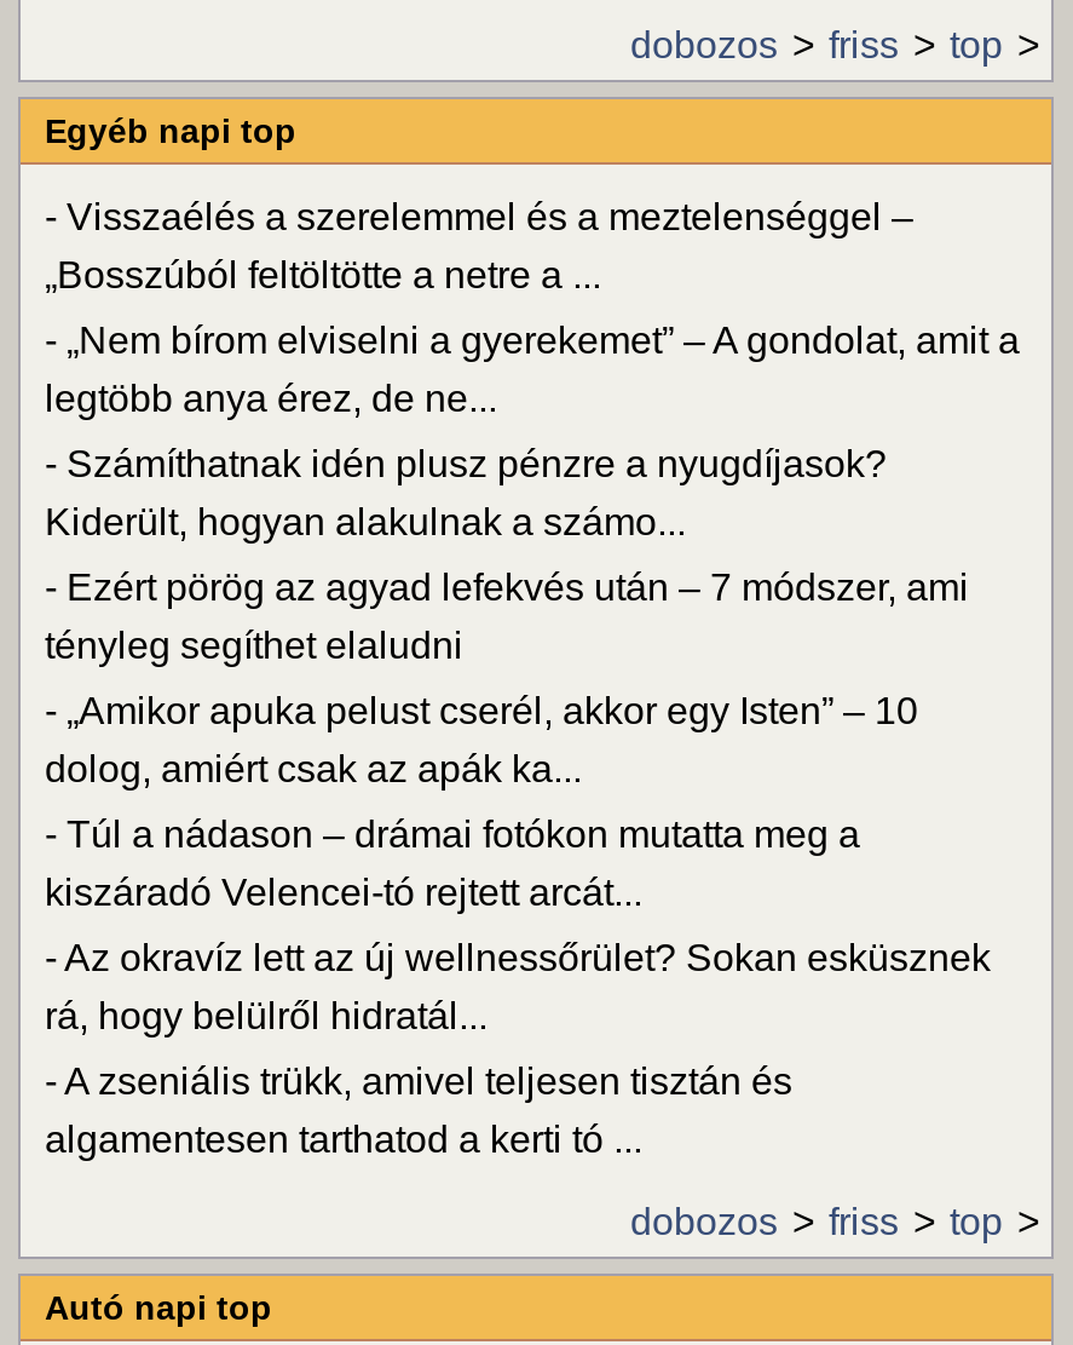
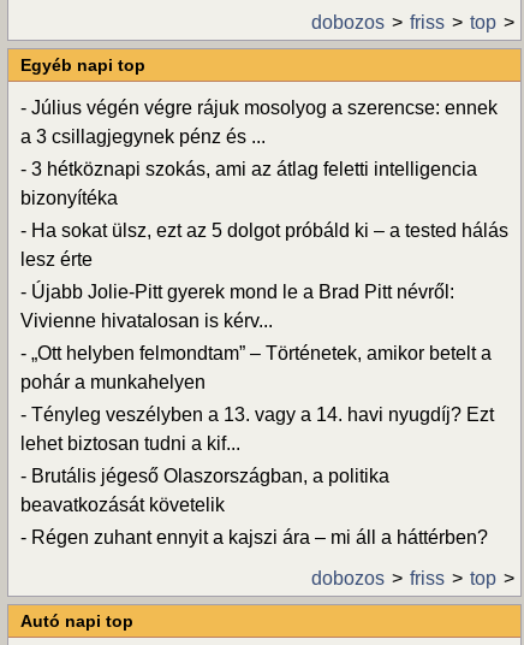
- - Visszaélés a szerelemmel és a meztelenséggel –
- „Bosszúból feltöltötte a netre a ...
+ - Július végén végre rájuk mosolyog a szerencse: ennek
+ a 3 csillagjegynek pénz és ...

- - „Nem bírom elviselni a gyerekemet” – A gondolat, amit a
- legtöbb anya érez, de ne...
+ - 3 hétköznapi szokás, ami az átlag feletti intelligencia
+ bizonyítéka

- - Számíthatnak idén plusz pénzre a nyugdíjasok?
- Kiderült, hogyan alakulnak a számo...
+ - Ha sokat ülsz, ezt az 5 dolgot próbáld ki – a tested hálás
+ lesz érte

- - Ezért pörög az agyad lefekvés után – 7 módszer, ami
- tényleg segíthet elaludni
+ - Újabb Jolie-Pitt gyerek mond le a Brad Pitt névről:
+ Vivienne hivatalosan is kérv...

- - „Amikor apuka pelust cserél, akkor egy Isten” – 10
- dolog, amiért csak az apák ka...
+ - „Ott helyben felmondtam” – Történetek, amikor betelt a
+ pohár a munkahelyen

- - Túl a nádason – drámai fotókon mutatta meg a
- kiszáradó Velencei-tó rejtett arcát...
+ - Tényleg veszélyben a 13. vagy a 14. havi nyugdíj? Ezt
+ lehet biztosan tudni a kif...

- - Az okravíz lett az új wellnessőrület? Sokan esküsznek
- rá, hogy belülről hidratál...
+ - Brutális jégeső Olaszországban, a politika
+ beavatkozását követelik

- - A zseniális trükk, amivel teljesen tisztán és
- algamentesen tarthatod a kerti tó ...
+ - Régen zuhant ennyit a kajszi ára – mi áll a háttérben?
